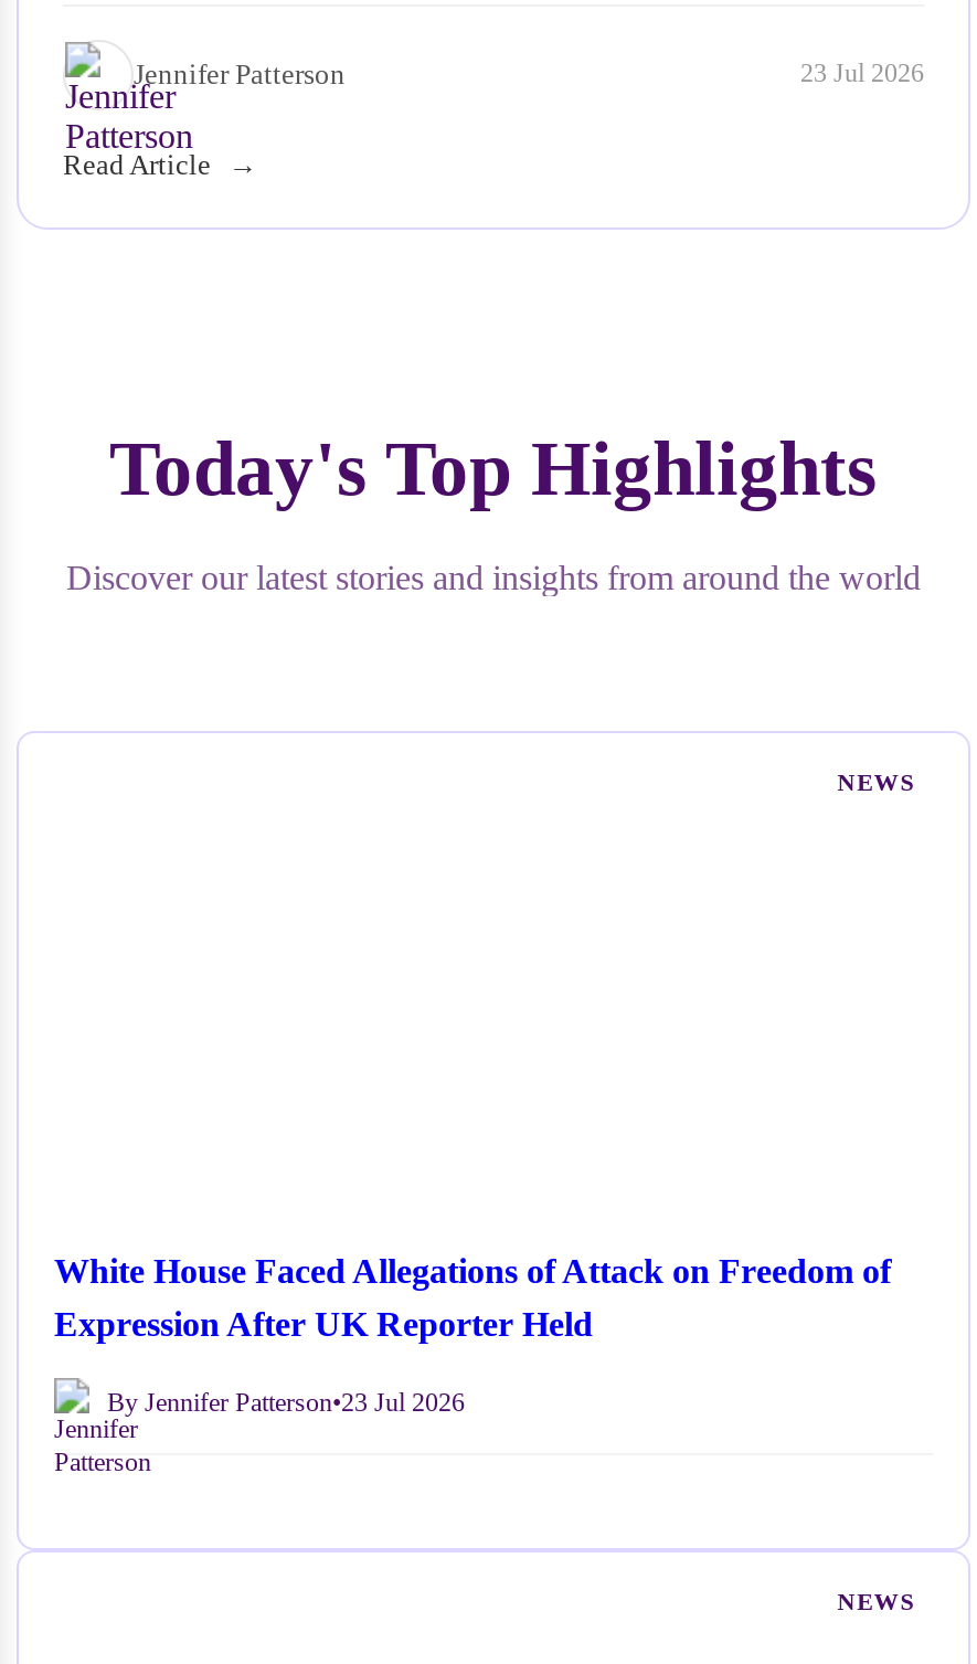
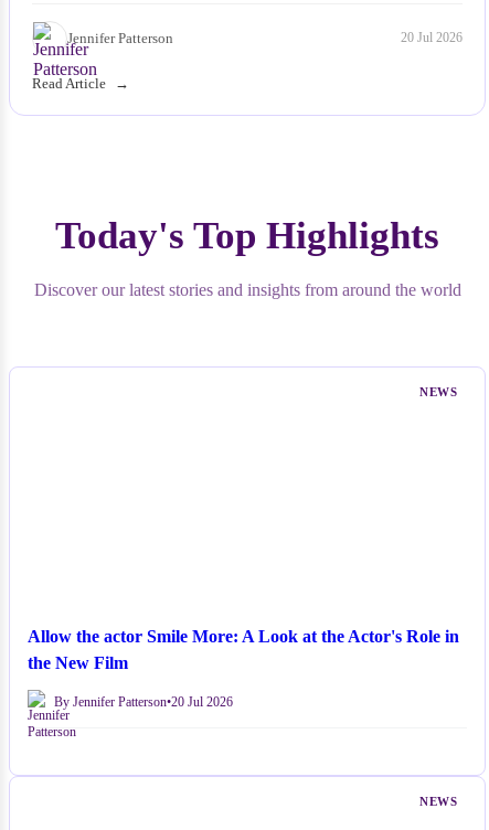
- 23 Jul 2026
+ 20 Jul 2026

- White House Faced Allegations of Attack on Freedom of
- Expression After UK Reporter Held
+ Allow the actor Smile More: A Look at the Actor's Role in
+ the New Film

- By Jennifer Patterson•23 Jul 2026
+ By Jennifer Patterson•20 Jul 2026
